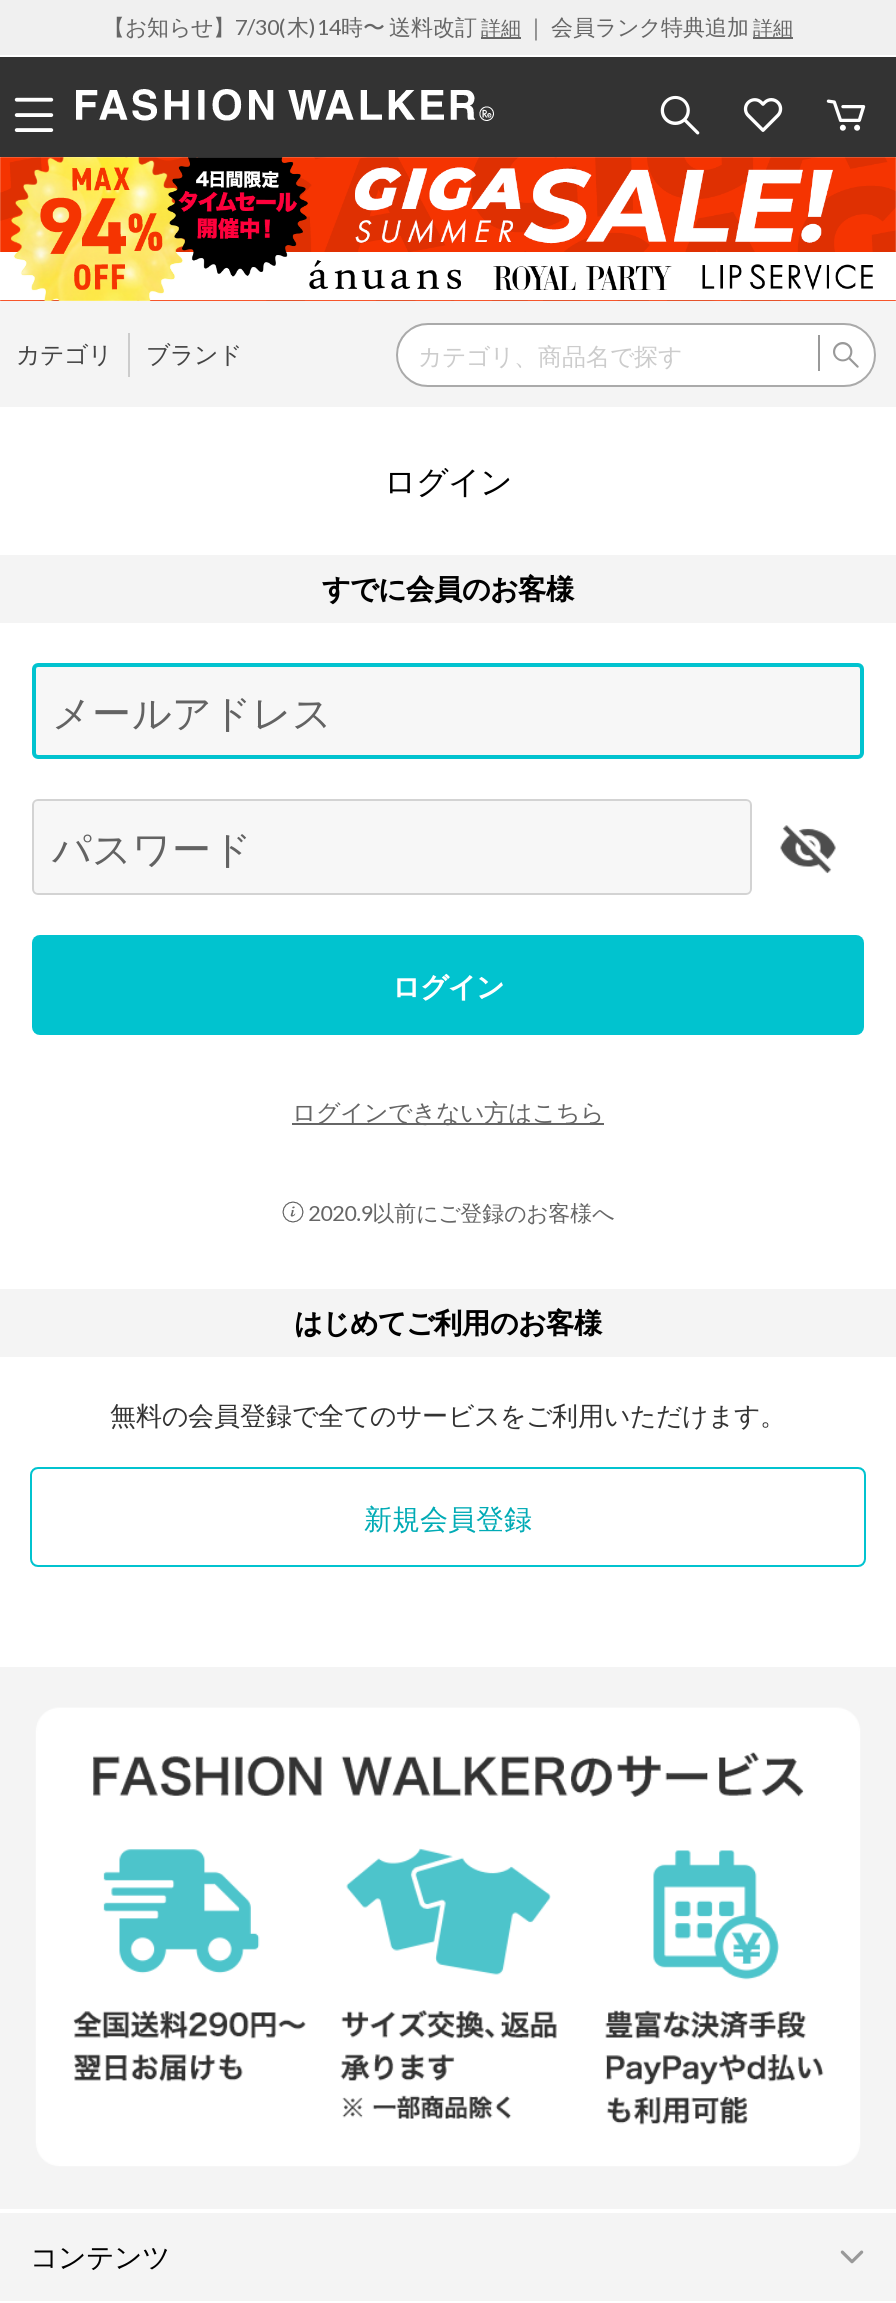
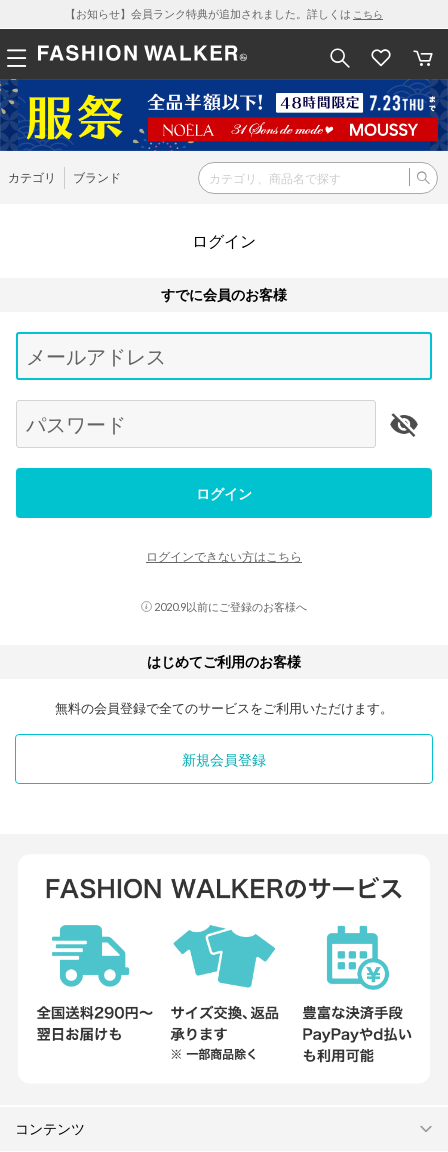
- 【お知らせ】7/30(木)14時〜 送料改訂詳細｜ 会員ランク特典追加詳細
+ 【お知らせ】会員ランク特典が追加されました。詳しくはこちら

- [image]
+ [image]
